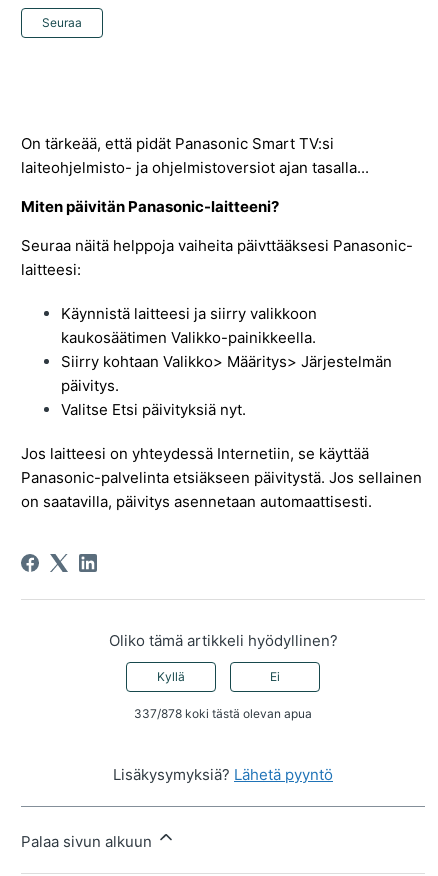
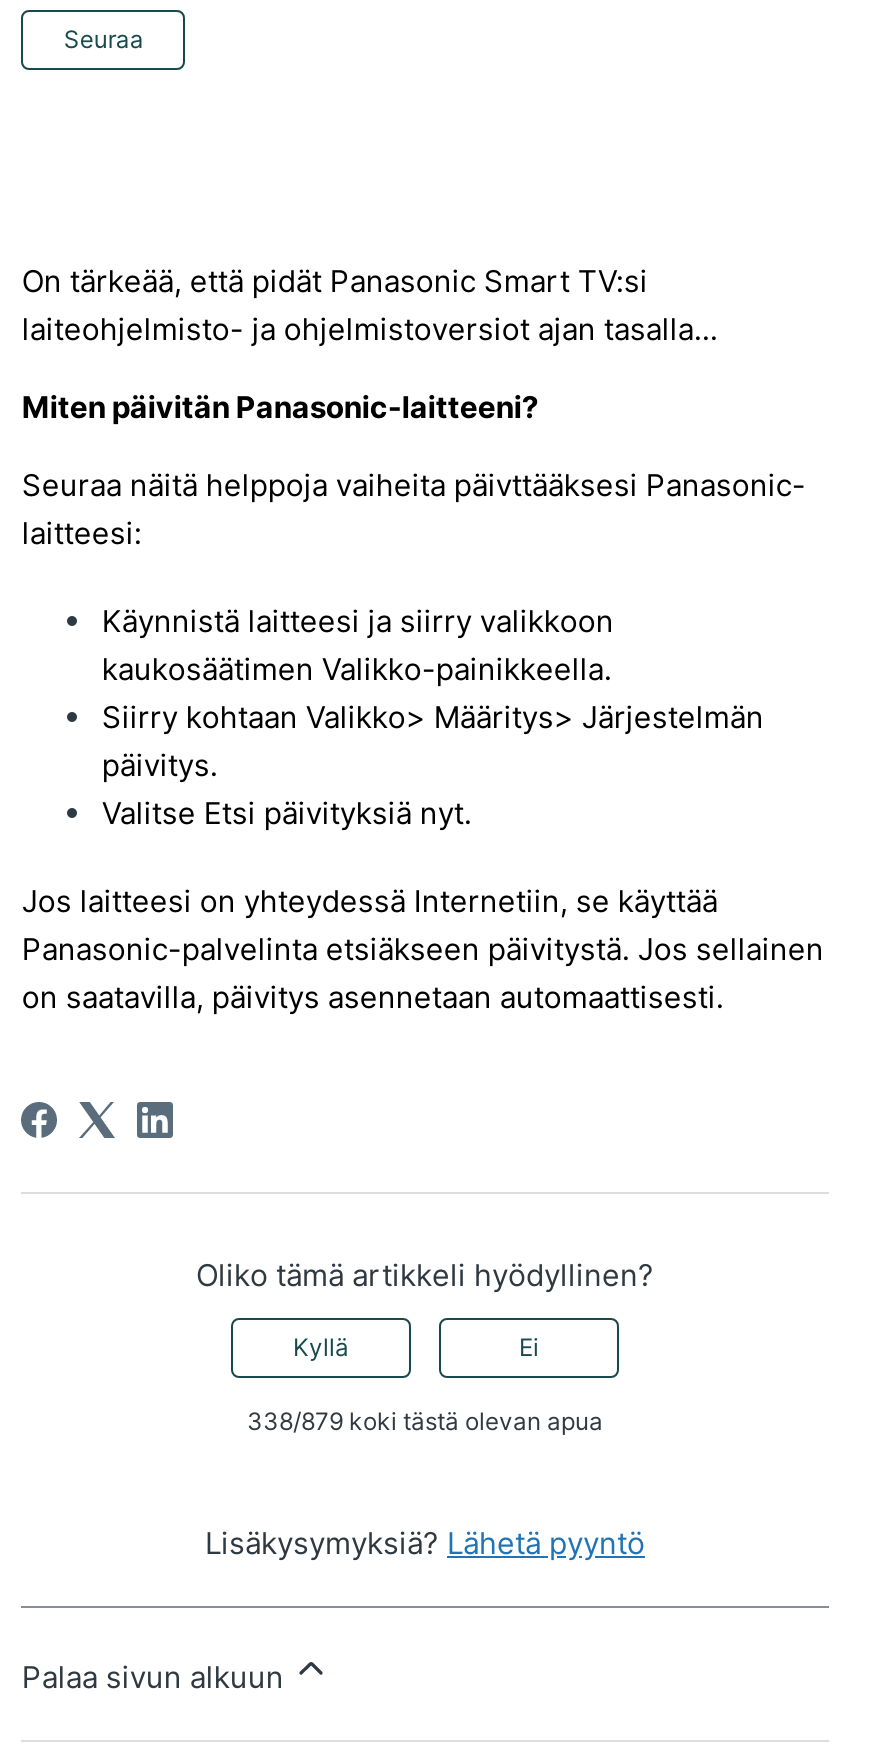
- 337/878 koki tästä olevan apua
+ 338/879 koki tästä olevan apua
